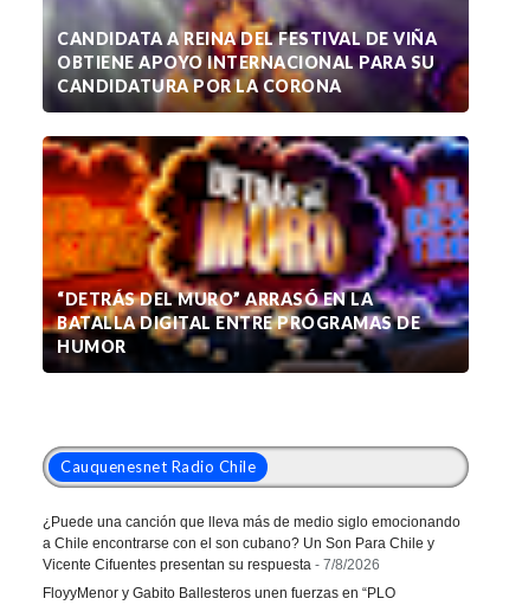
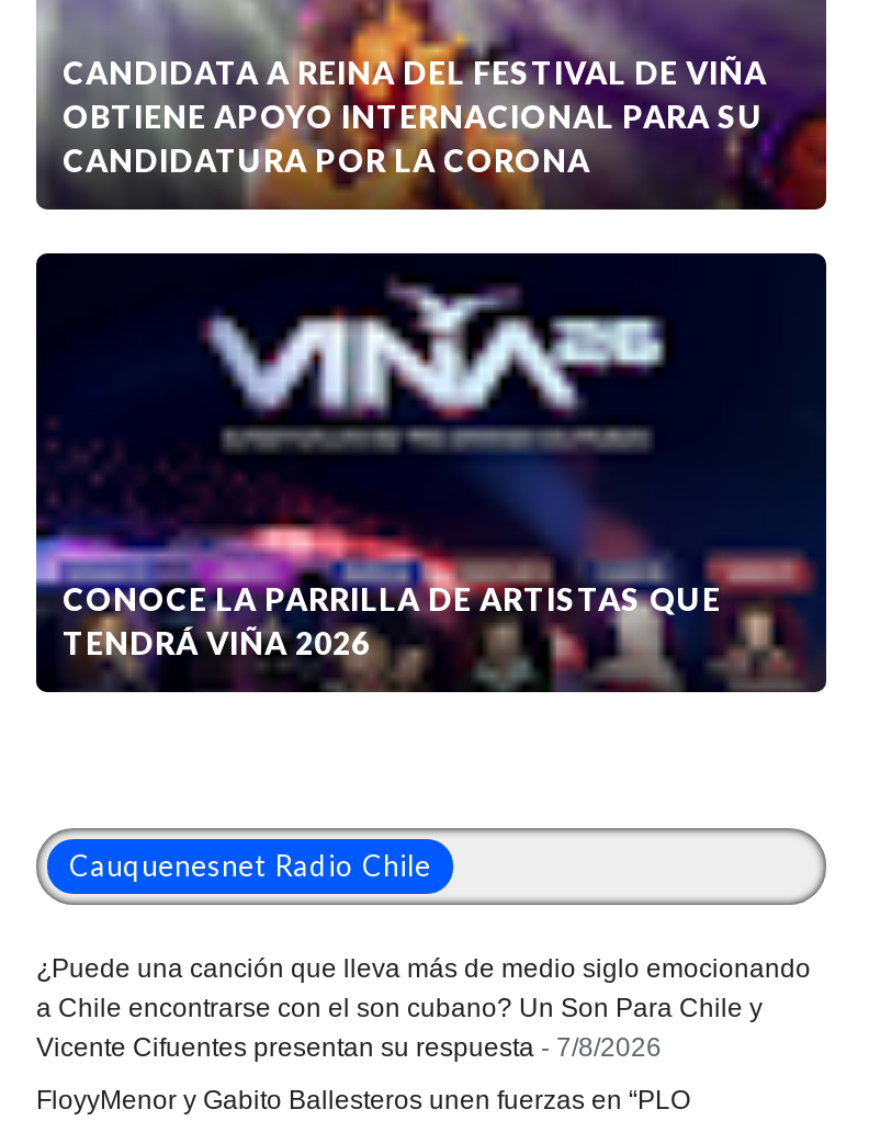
- [image]
- “DETRÁS DEL MURO” ARRASÓ EN LA
- BATALLA DIGITAL ENTRE PROGRAMAS DE
- HUMOR
+ [image]
+ CONOCE LA PARRILLA DE ARTISTAS QUE
+ TENDRÁ VIÑA 2026
